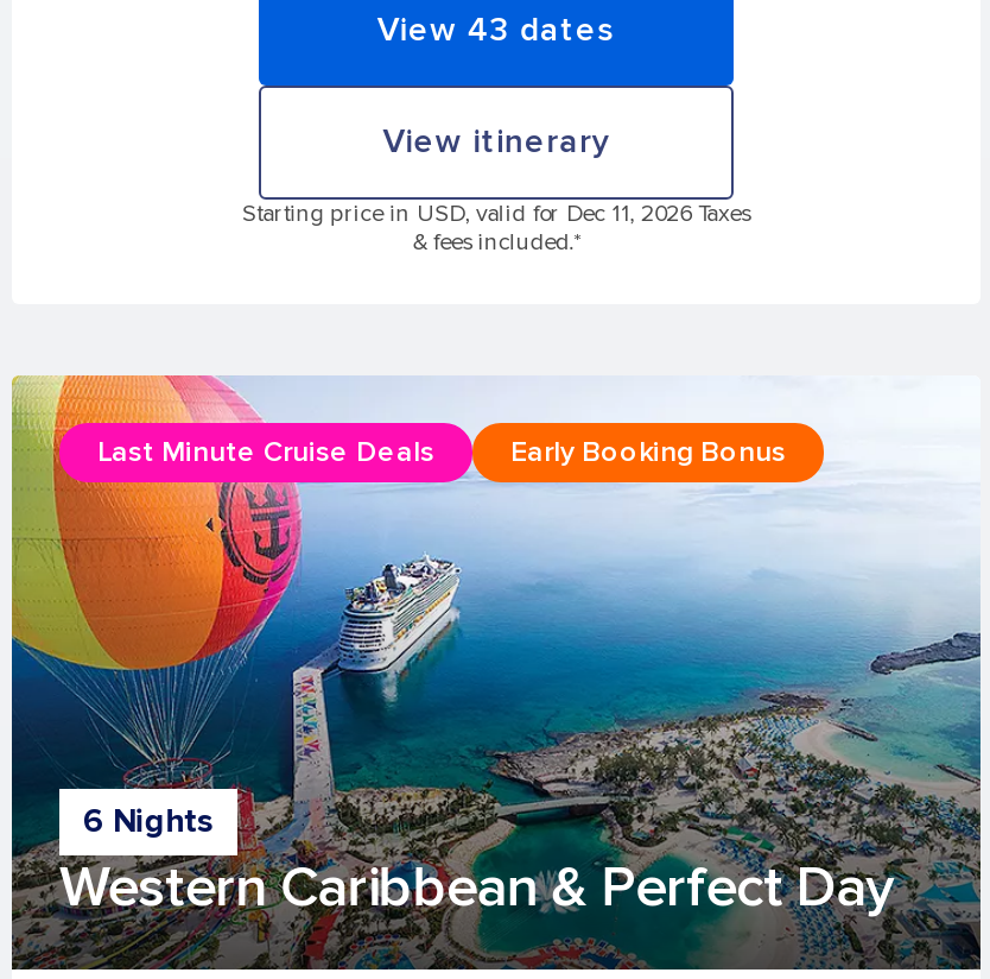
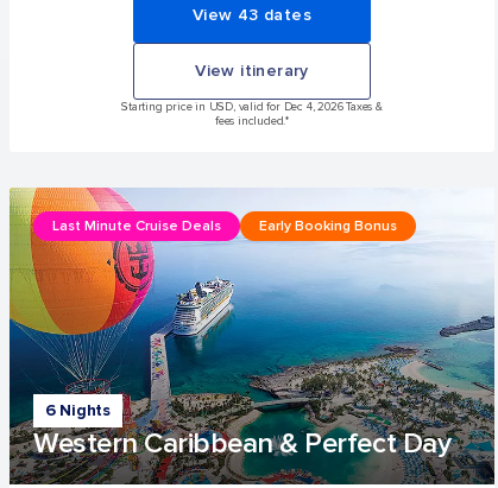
- Starting price in USD, valid for Dec 11, 2026 Taxes
- & fees included.*
+ Starting price in USD, valid for Dec 4, 2026 Taxes &
+ fees included.*
